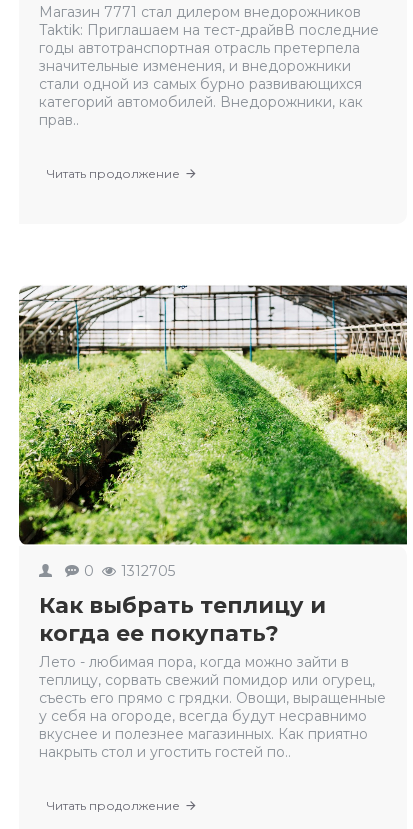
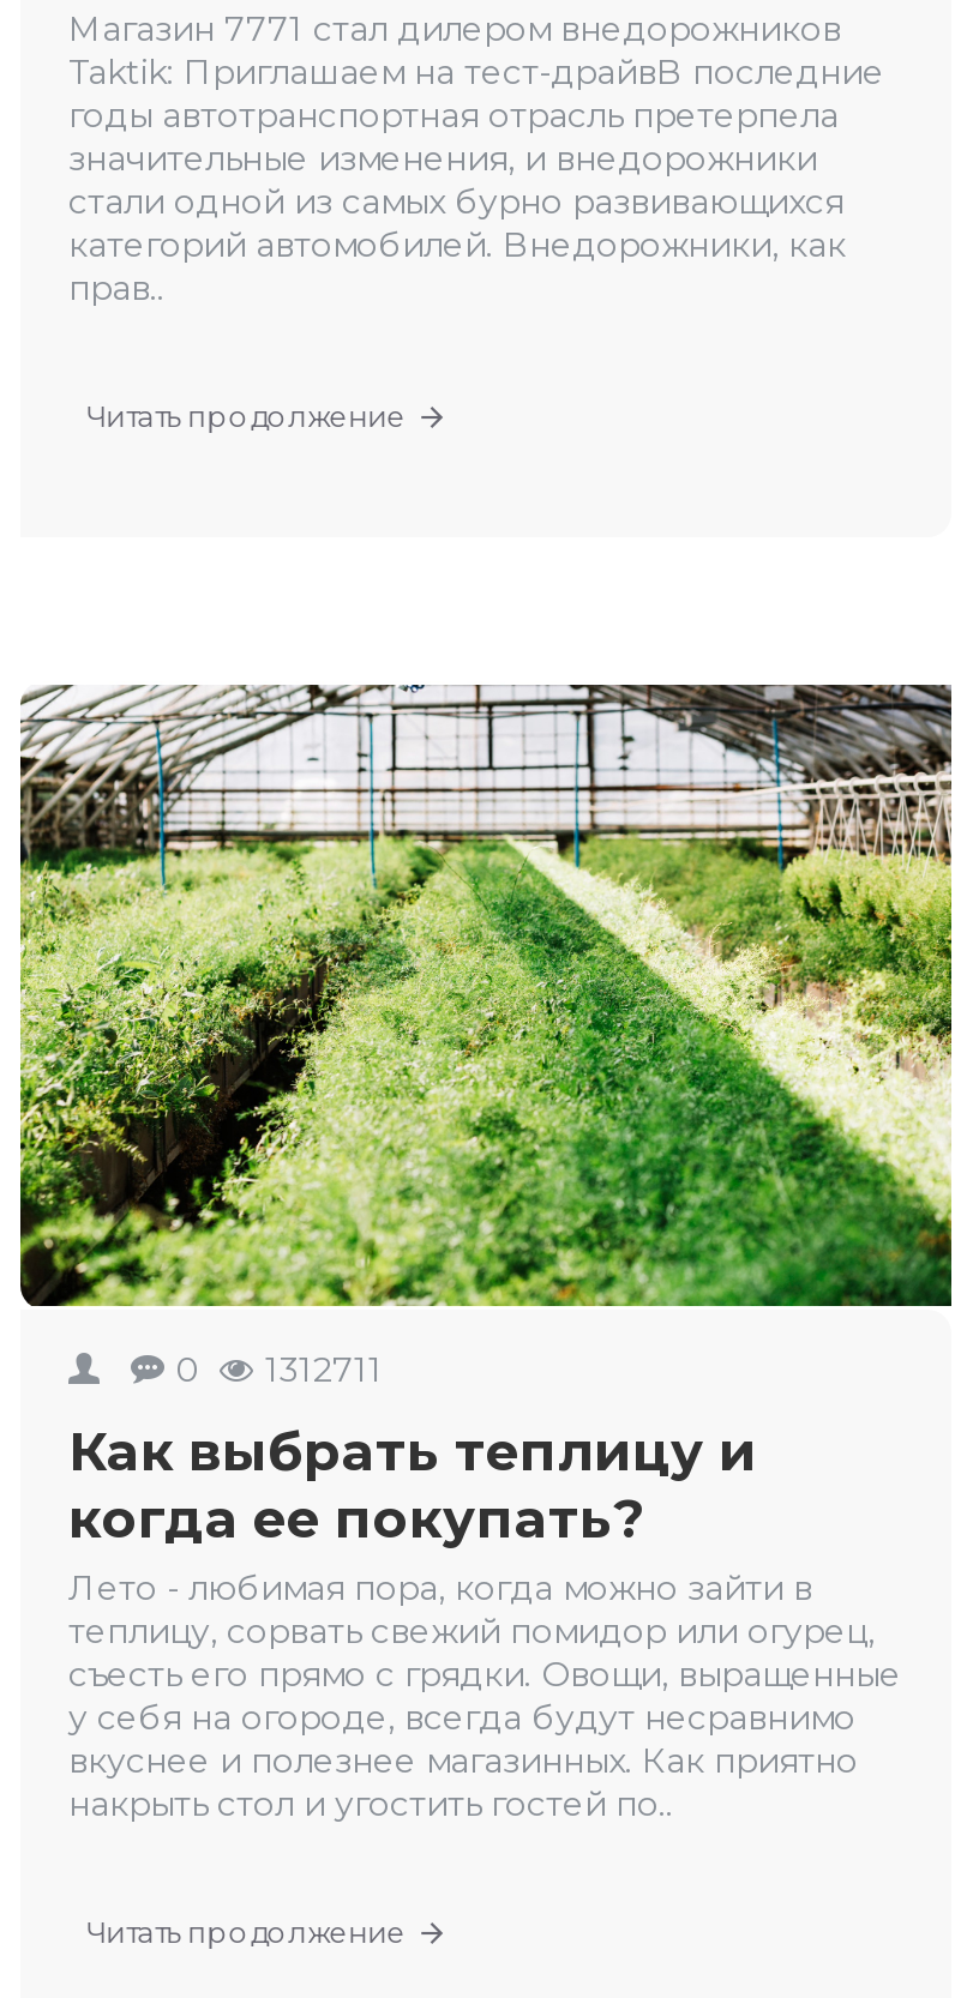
- 0 1312705
+ 0 1312711
